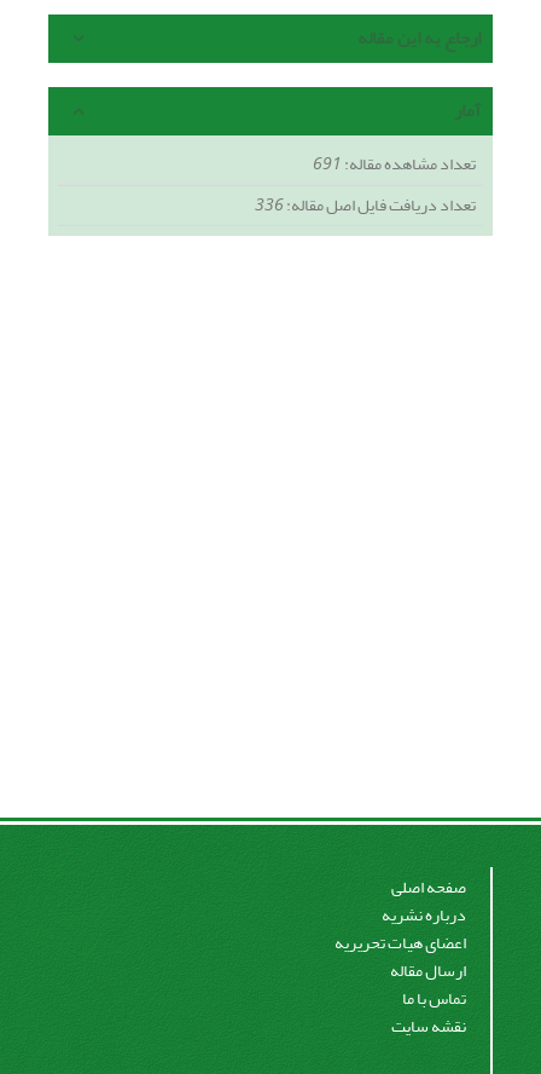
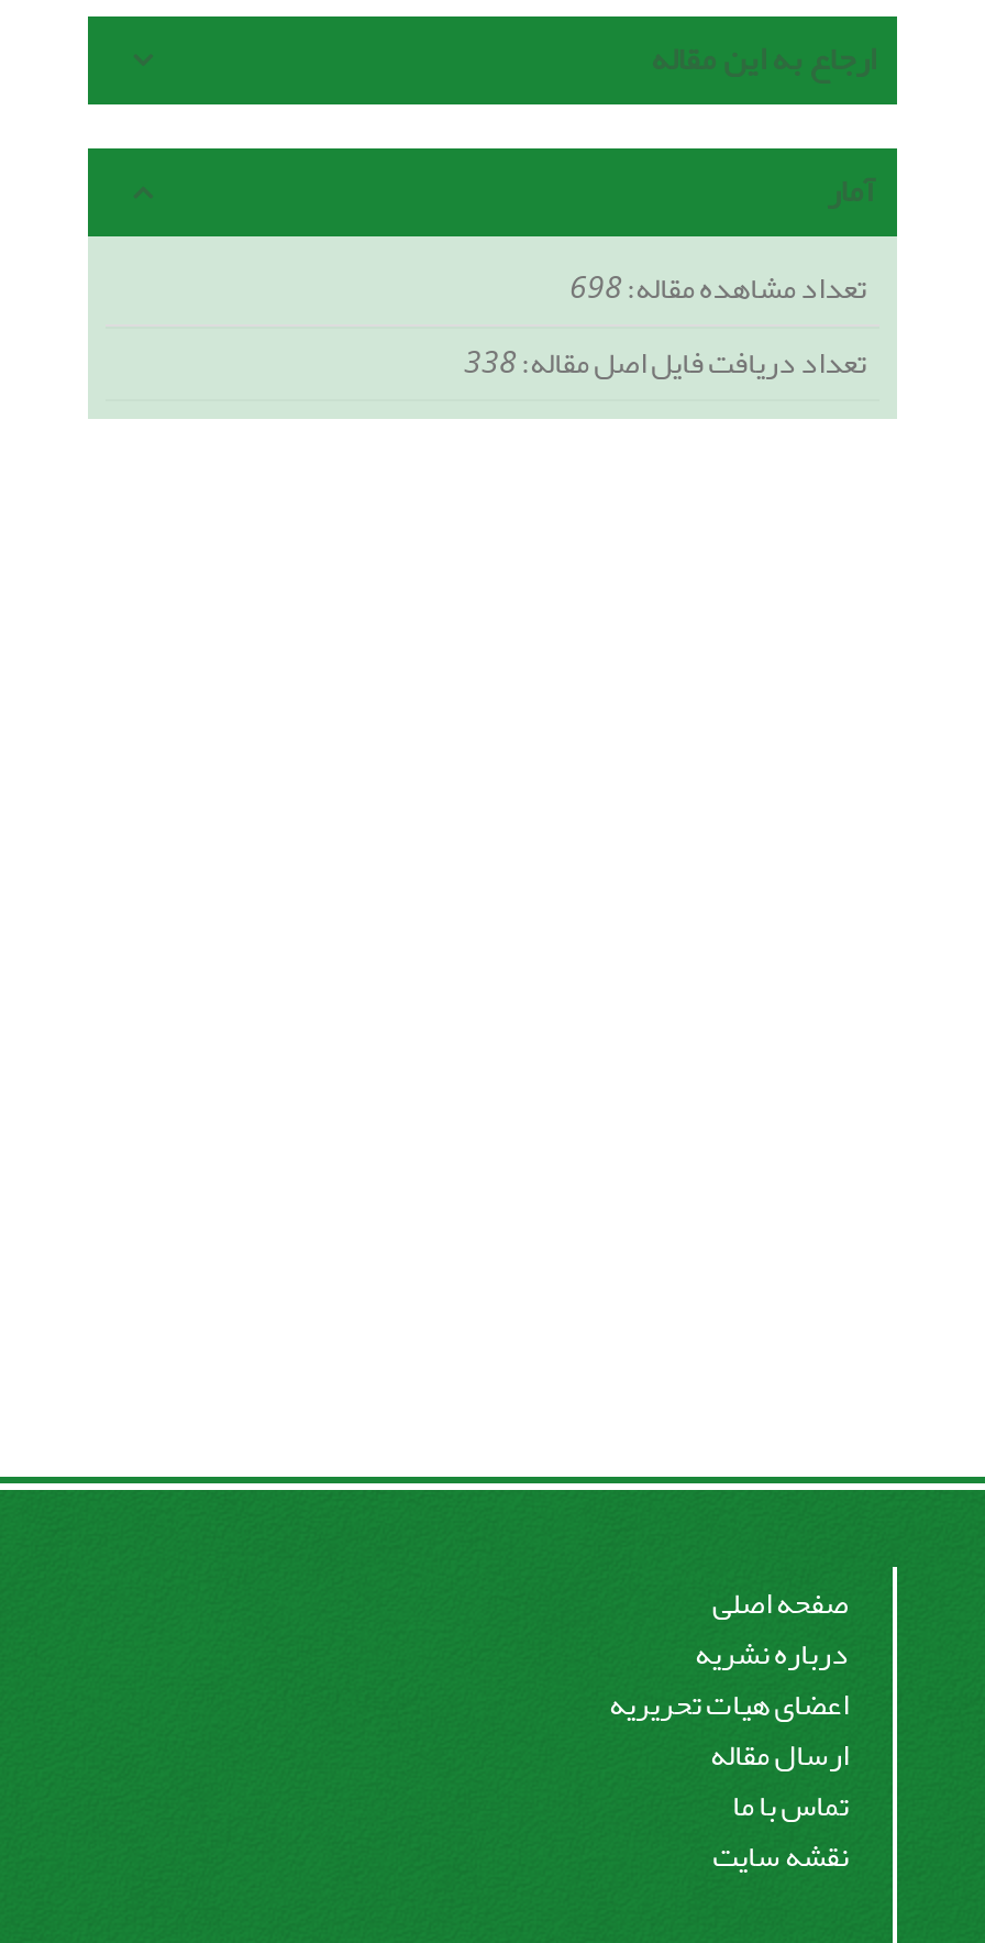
- تعداد مشاهده مقاله:691
+ تعداد مشاهده مقاله:698

- تعداد دریافت فایل اصل مقاله:336
+ تعداد دریافت فایل اصل مقاله:338
